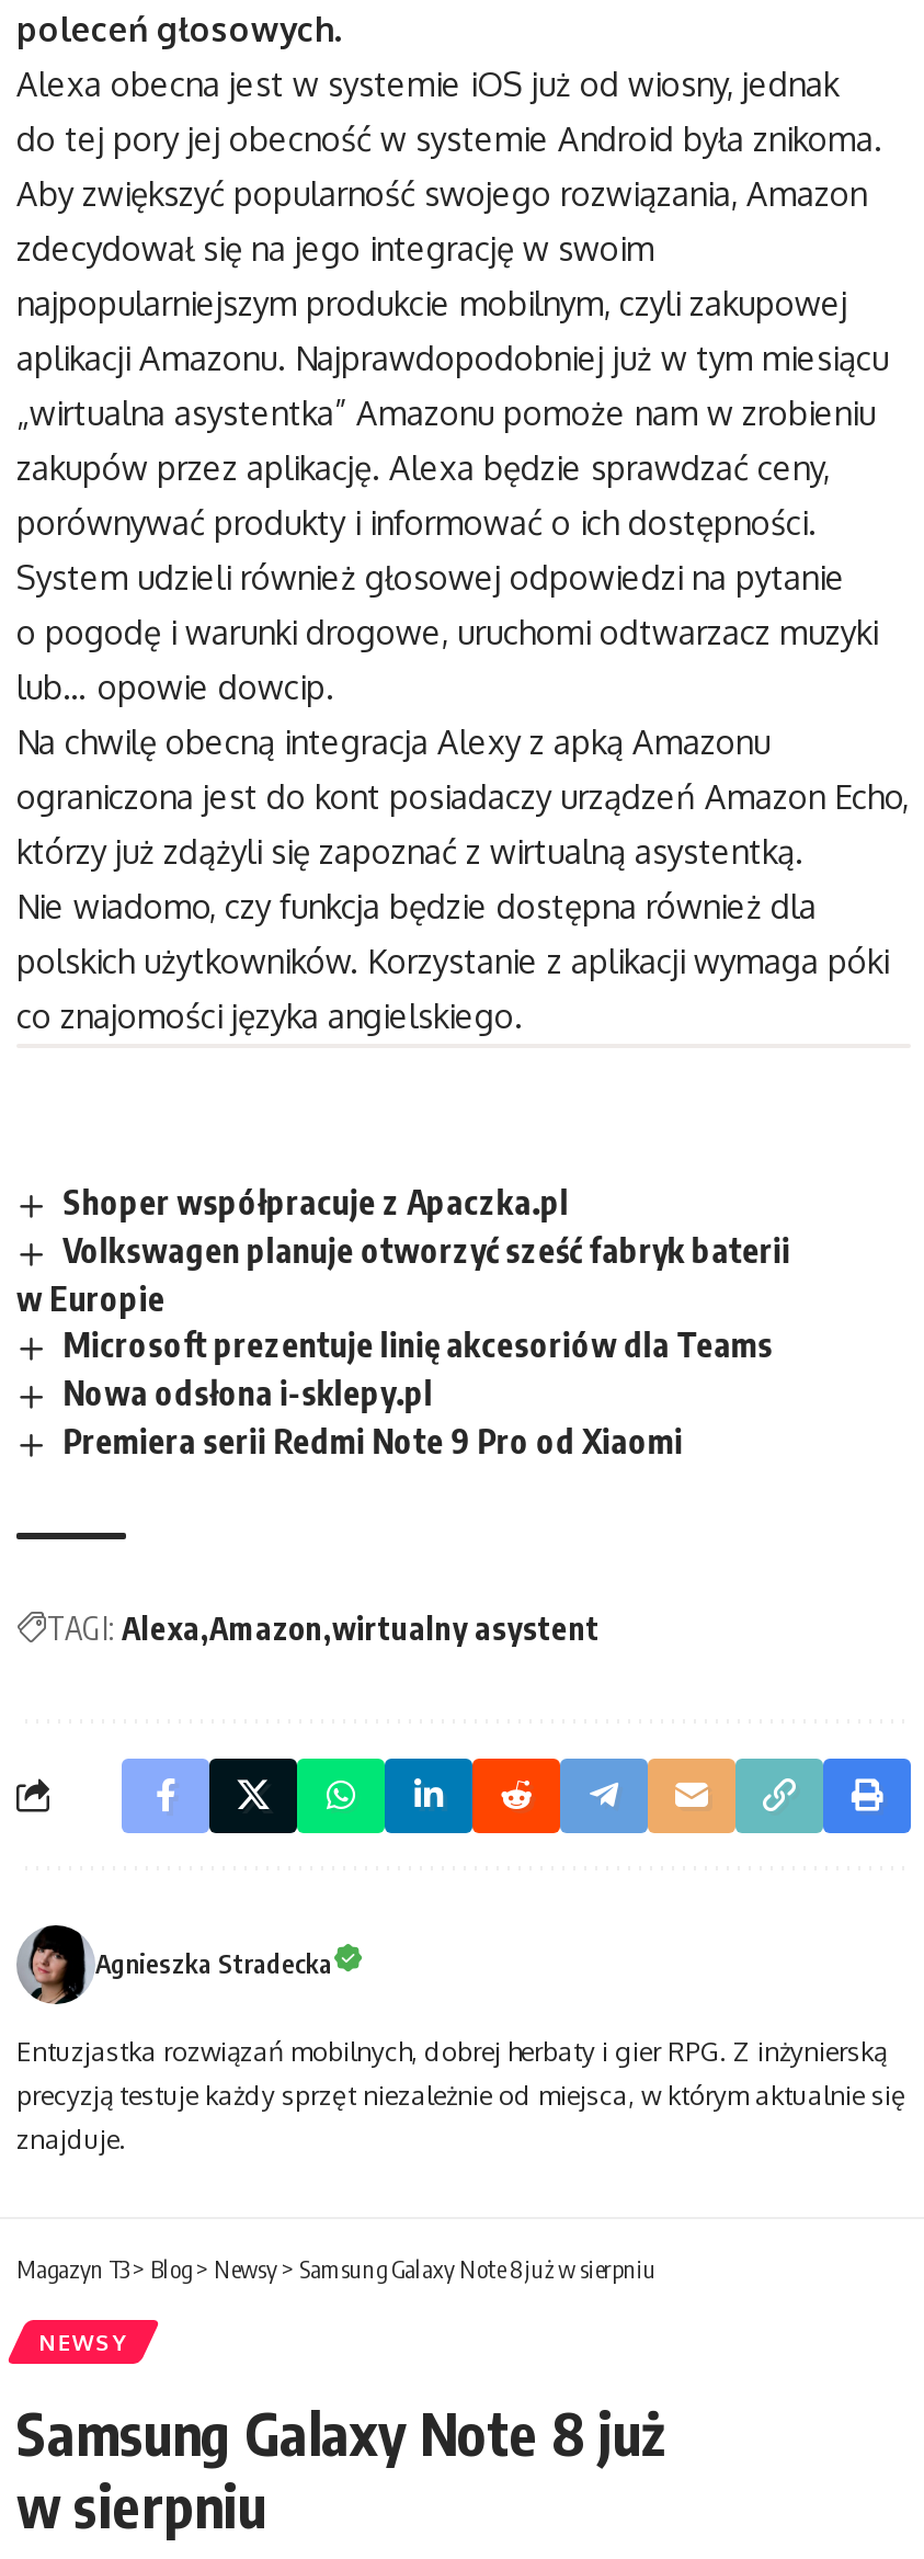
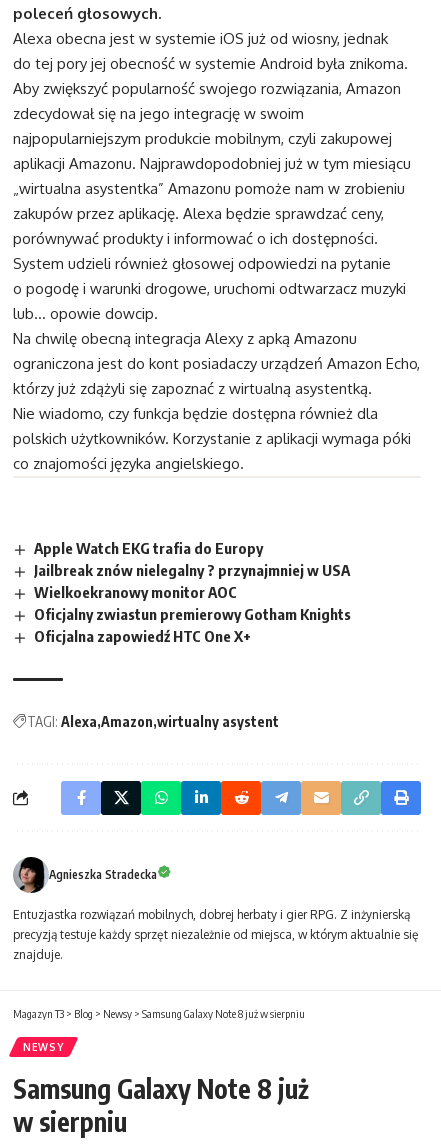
- Shoper współpracuje z Apaczka.pl
- Volkswagen planuje otworzyć sześć fabryk baterii
- w Europie
- Microsoft prezentuje linię akcesoriów dla Teams
- Nowa odsłona i-sklepy.pl
- Premiera serii Redmi Note 9 Pro od Xiaomi
+ Apple Watch EKG trafia do Europy
+ Jailbreak znów nielegalny ? przynajmniej w USA
+ Wielkoekranowy monitor AOC
+ Oficjalny zwiastun premierowy Gotham Knights
+ Oficjalna zapowiedź HTC One X+
